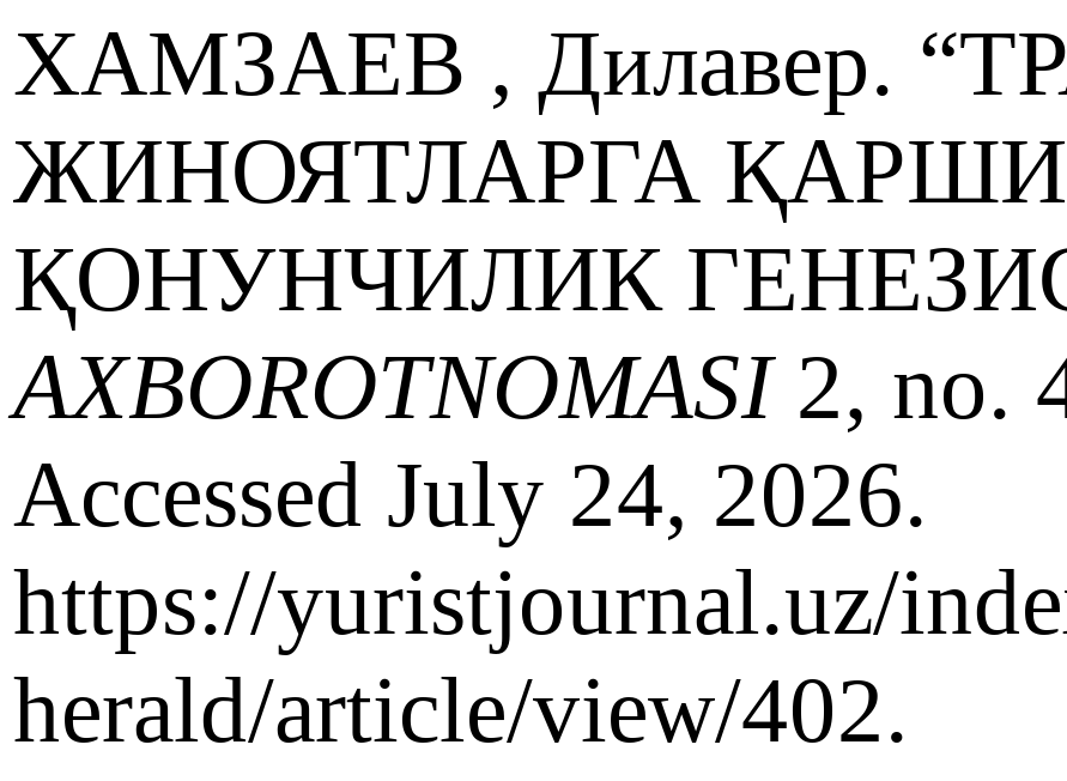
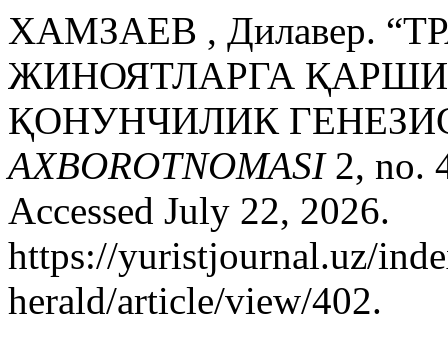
- Accessed July 24, 2026.
+ Accessed July 22, 2026.
